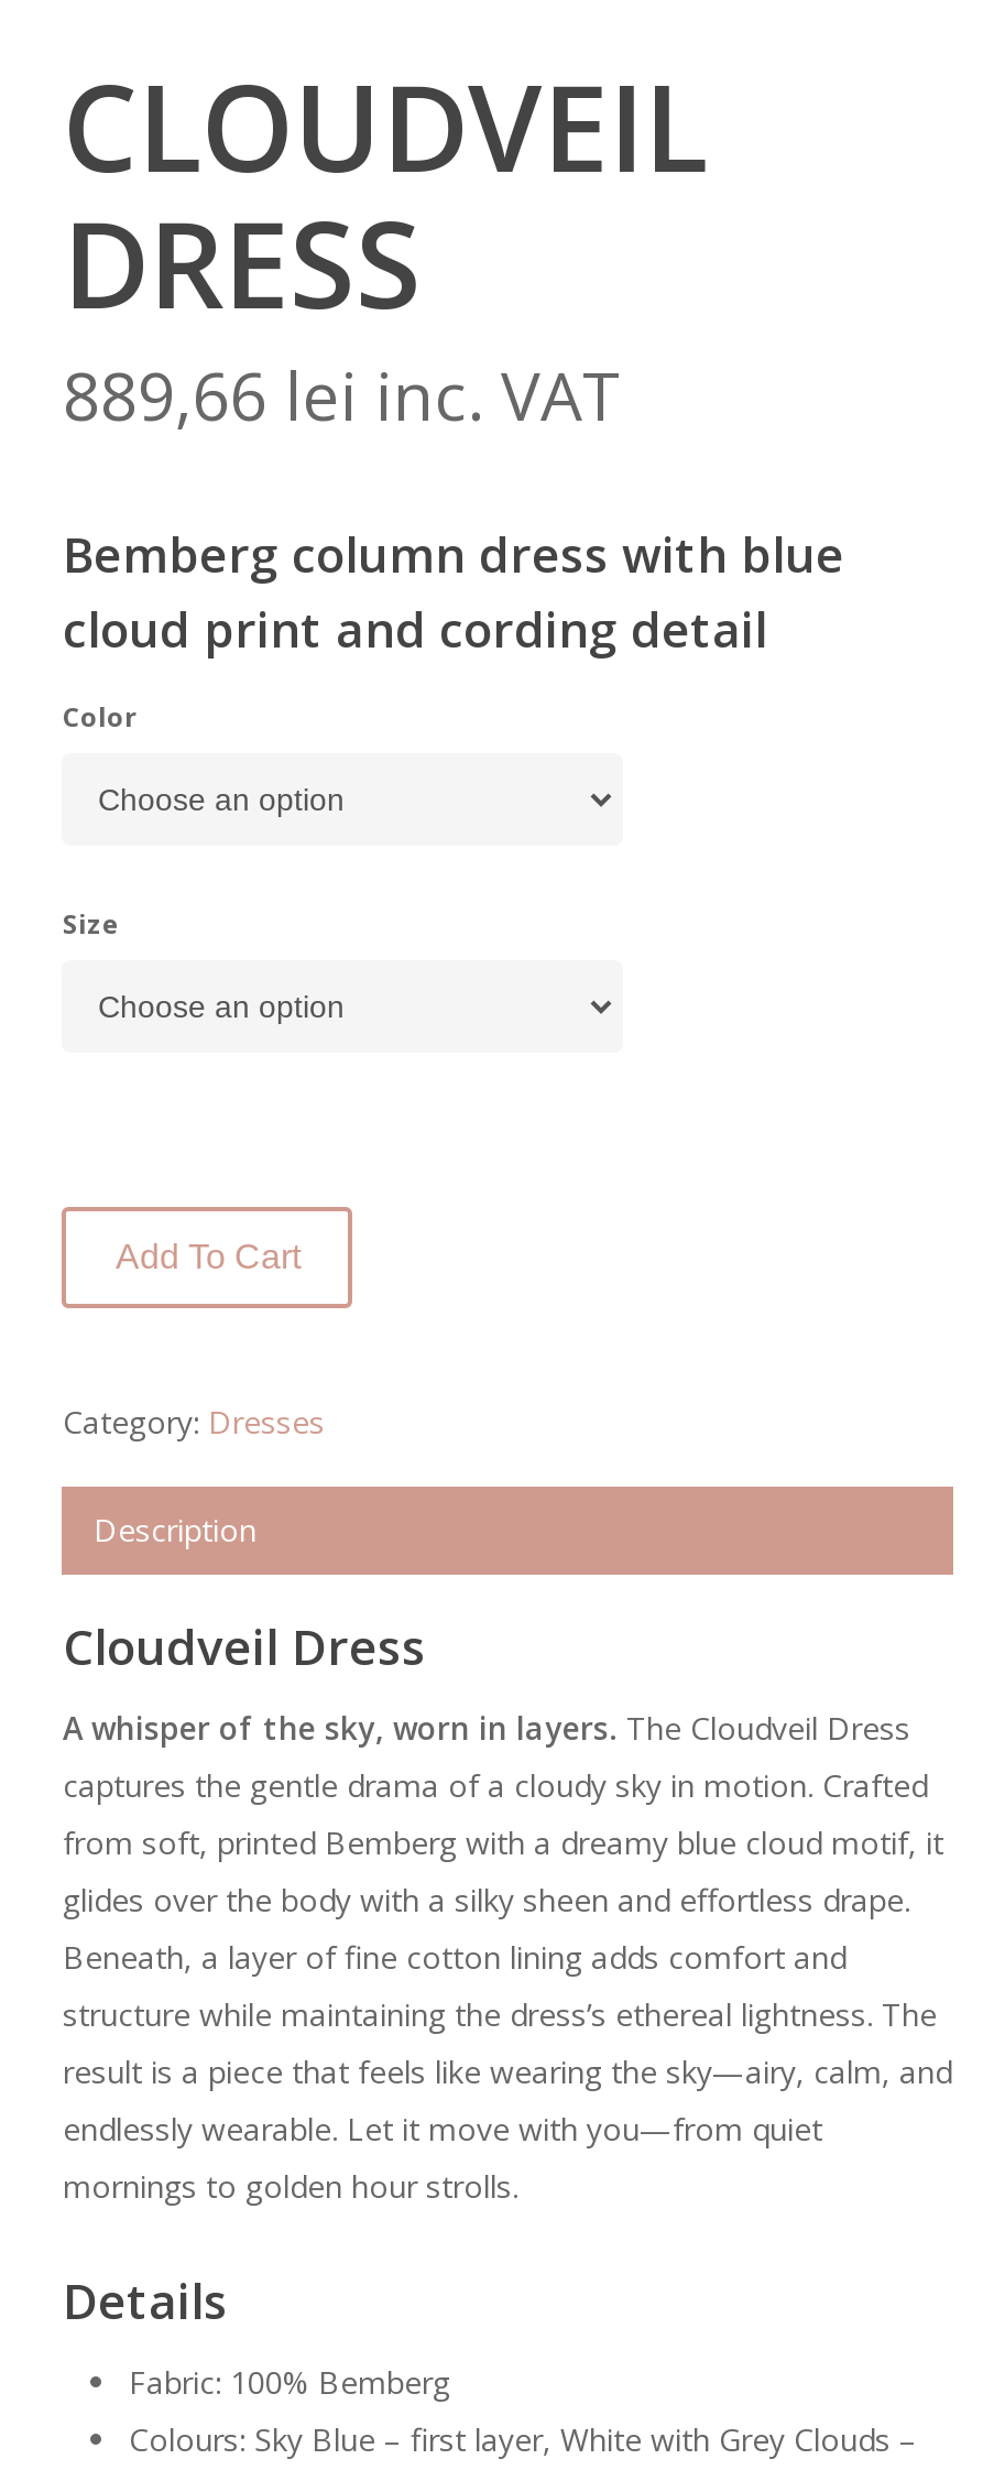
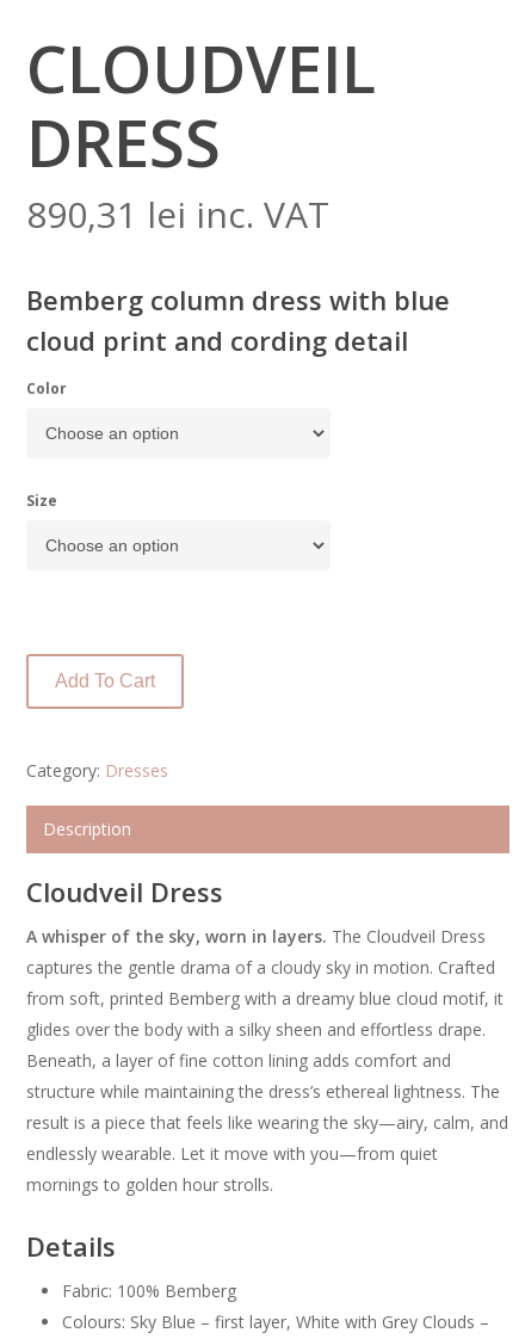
- 889,66 lei inc. VAT
+ 890,31 lei inc. VAT
